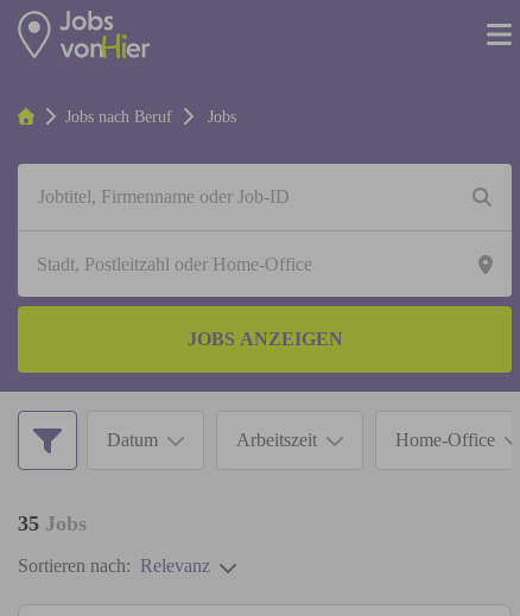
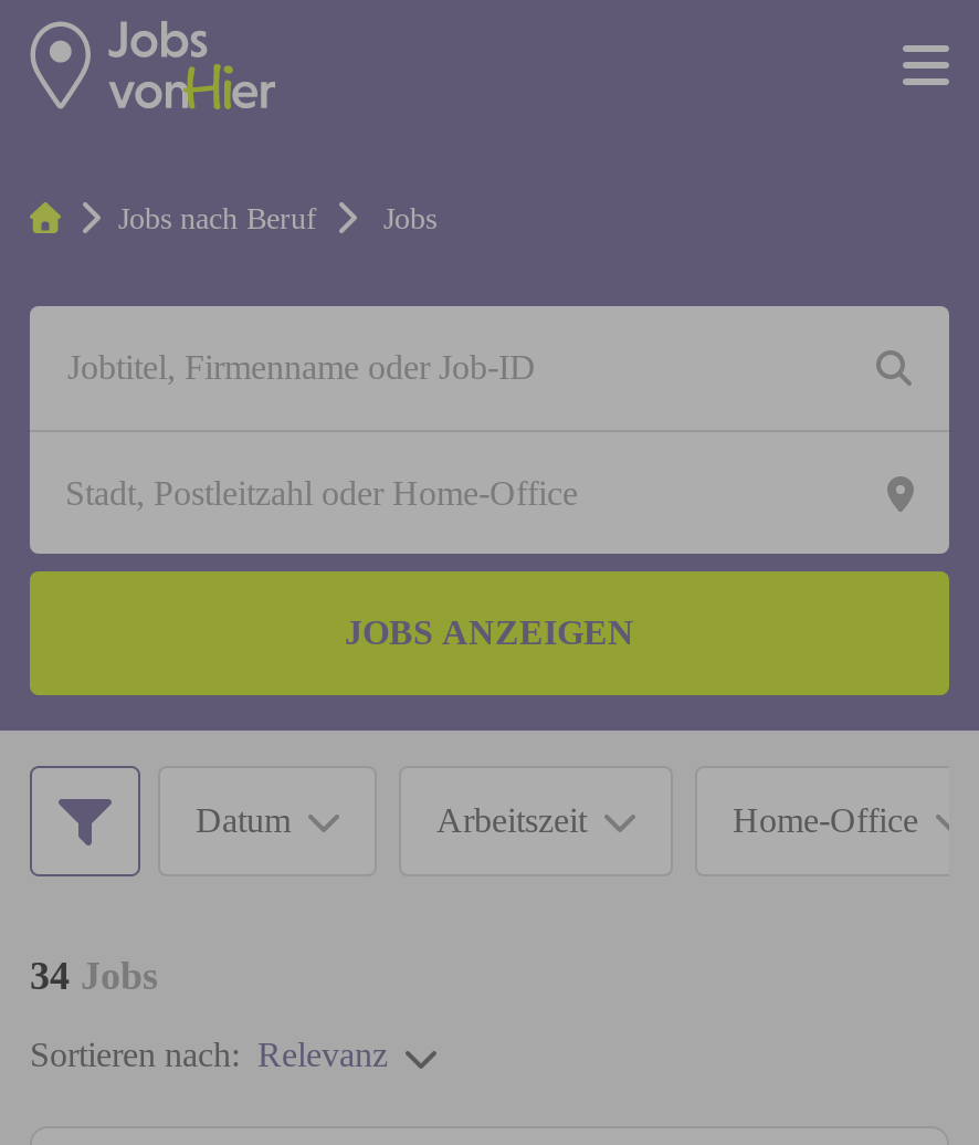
- 35 Jobs
+ 34 Jobs
